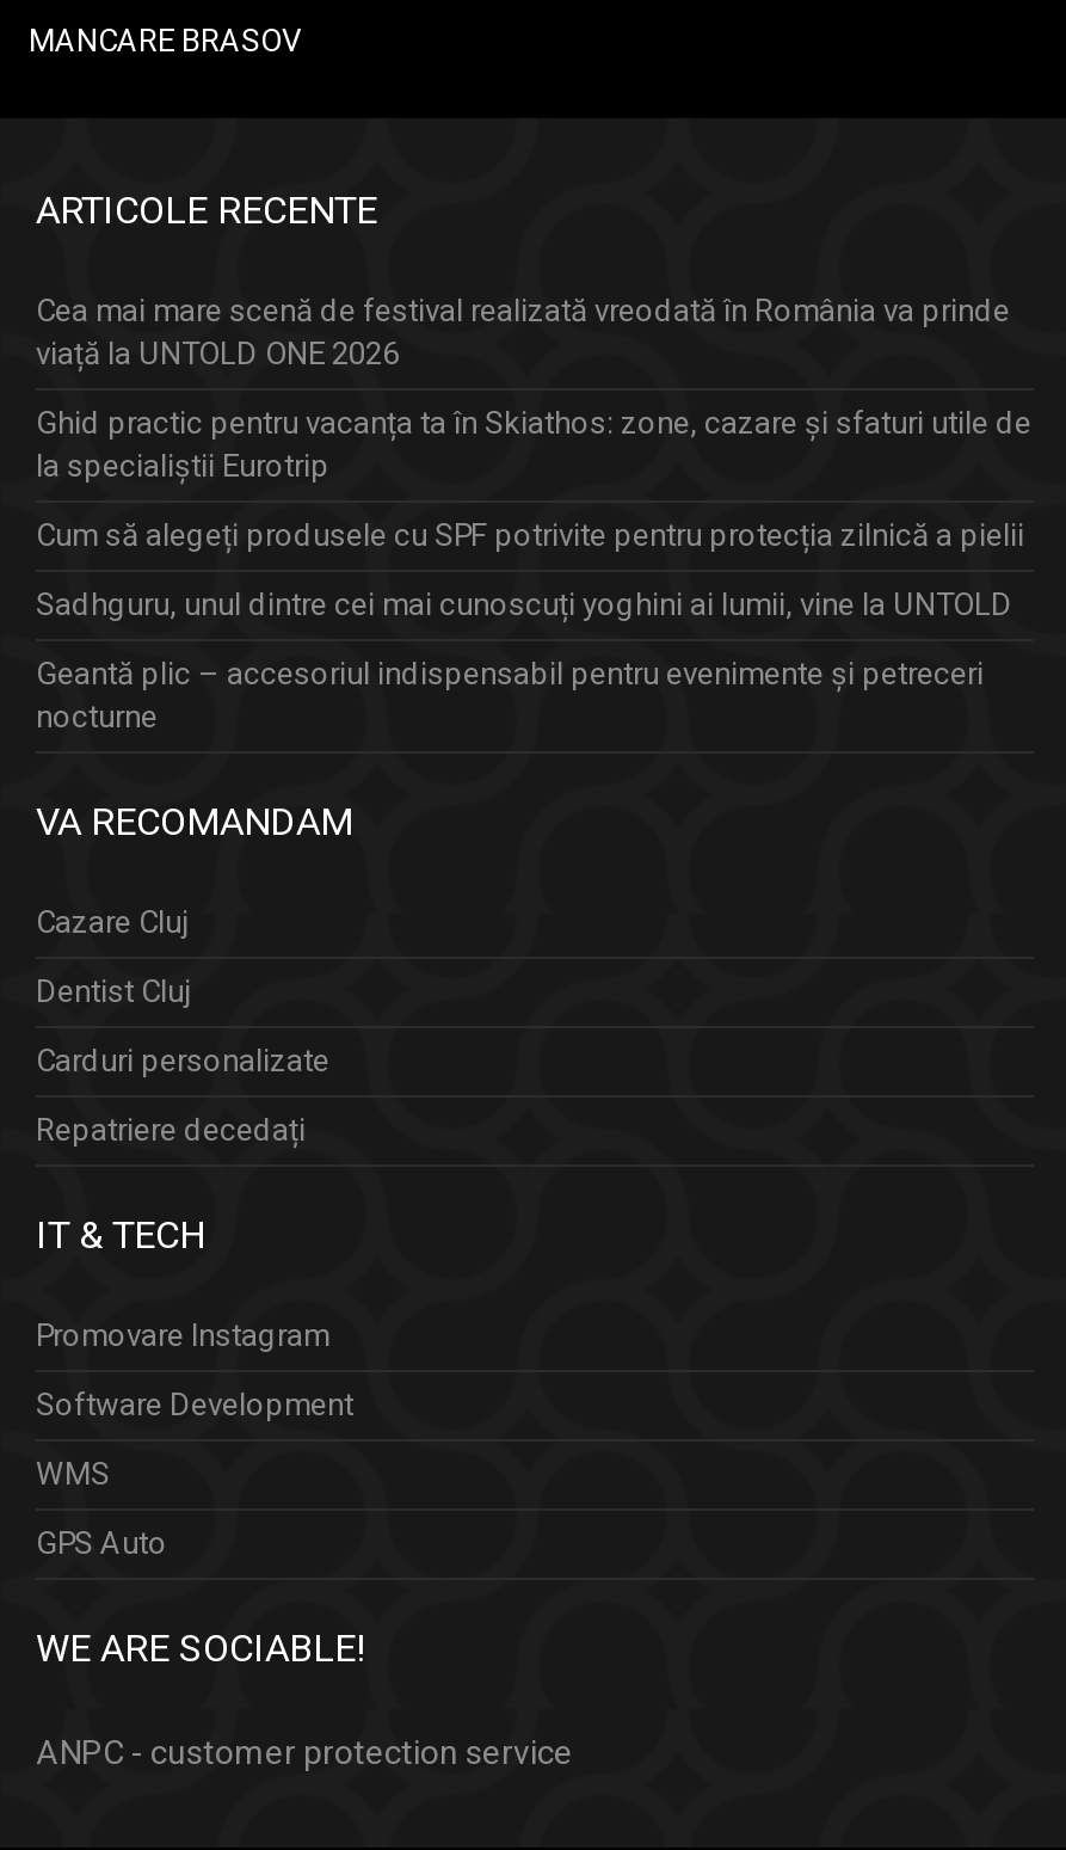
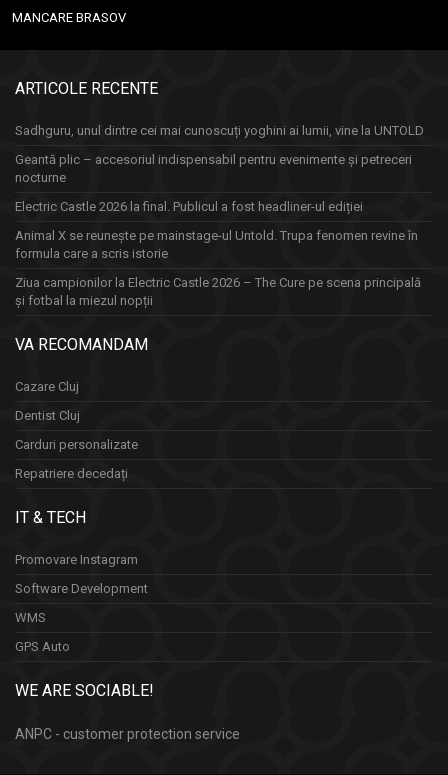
- Cea mai mare scenă de festival realizată vreodată în România va prinde
- viață la UNTOLD ONE 2026
- Ghid practic pentru vacanța ta în Skiathos: zone, cazare și sfaturi utile de
- la specialiștii Eurotrip
- Cum să alegeți produsele cu SPF potrivite pentru protecția zilnică a pielii

moved up: Sadhguru, unul dintre cei mai cunoscuți yoghini ai lumii, vine la UNTOLD | Geantă plic – accesoriul indispensabil pentru evenimente și petreceri | nocturne

+ Electric Castle 2026 la final. Publicul a fost headliner-ul ediției
+ Animal X se reunește pe mainstage-ul Untold. Trupa fenomen revine în
+ formula care a scris istorie
+ Ziua campionilor la Electric Castle 2026 – The Cure pe scena principală
+ și fotbal la miezul nopții
